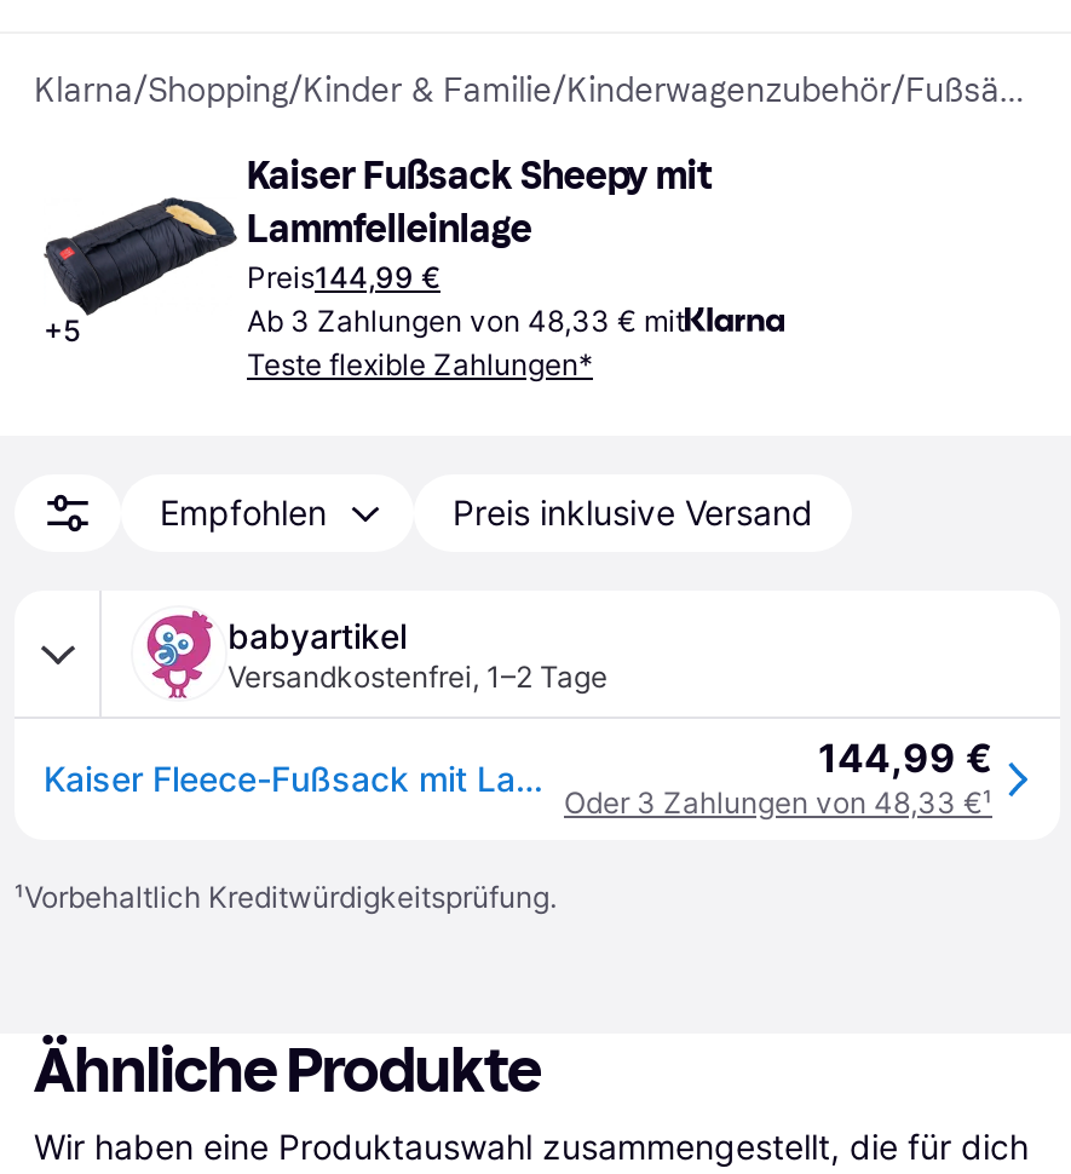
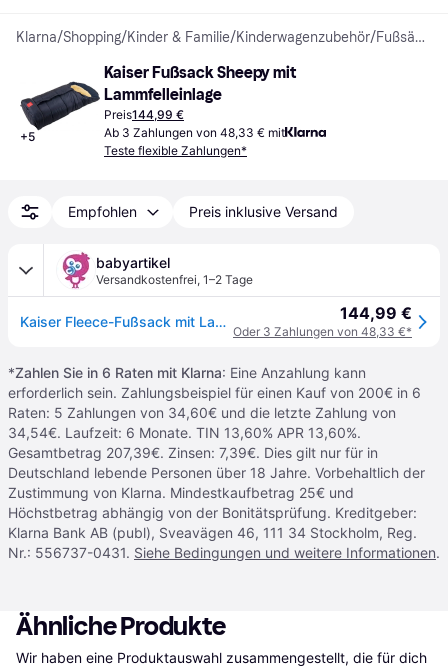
- Oder 3 Zahlungen von 48,33 €¹
+ Oder 3 Zahlungen von 48,33 €*

- ¹Vorbehaltlich Kreditwürdigkeitsprüfung.
+ *Zahlen Sie in 6 Raten mit Klarna: Eine Anzahlung kann
+ erforderlich sein. Zahlungsbeispiel für einen Kauf von 200€ in 6
+ Raten: 5 Zahlungen von 34,60€ und die letzte Zahlung von
+ 34,54€. Laufzeit: 6 Monate. TIN 13,60% APR 13,60%.
+ Gesamtbetrag 207,39€. Zinsen: 7,39€. Dies gilt nur für in
+ Deutschland lebende Personen über 18 Jahre. Vorbehaltlich der
+ Zustimmung von Klarna. Mindestkaufbetrag 25€ und
+ Höchstbetrag abhängig von der Bonitätsprüfung. Kreditgeber:
+ Klarna Bank AB (publ), Sveavägen 46, 111 34 Stockholm, Reg.
+ Nr.: 556737-0431. Siehe Bedingungen und weitere Informationen.
